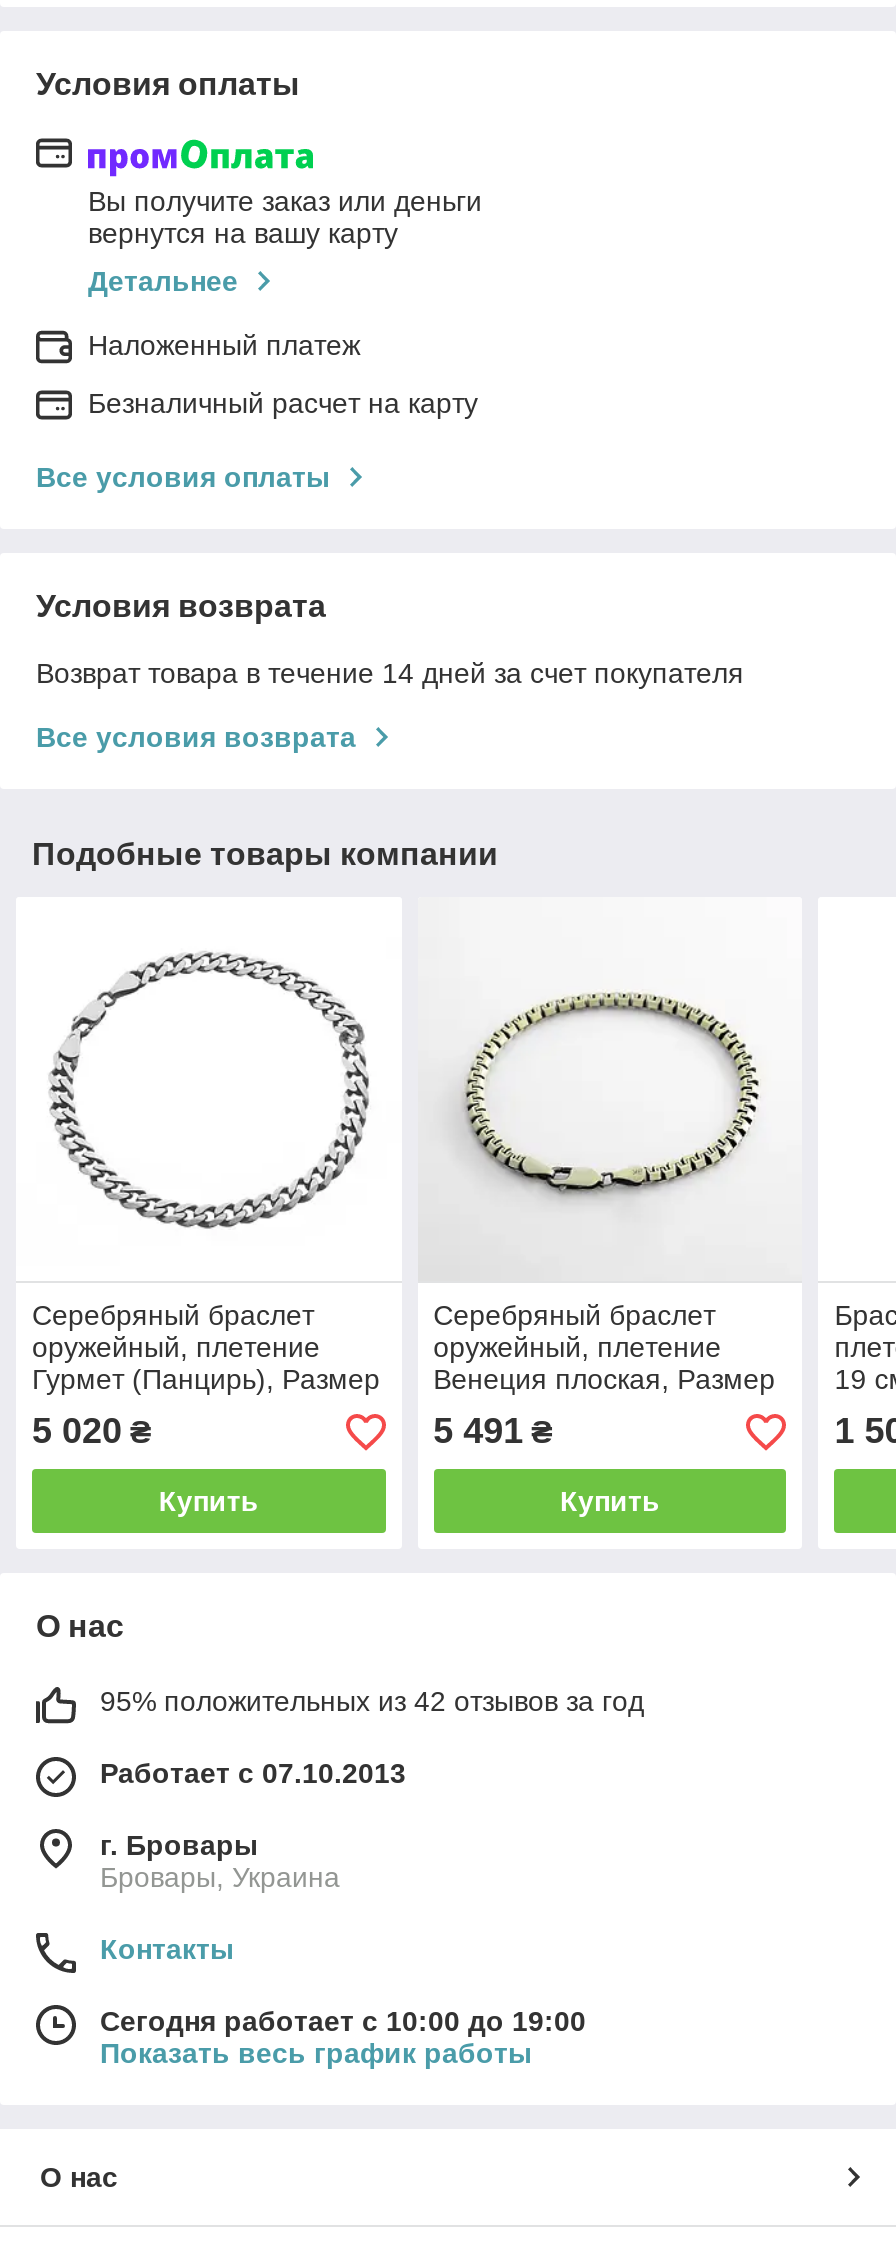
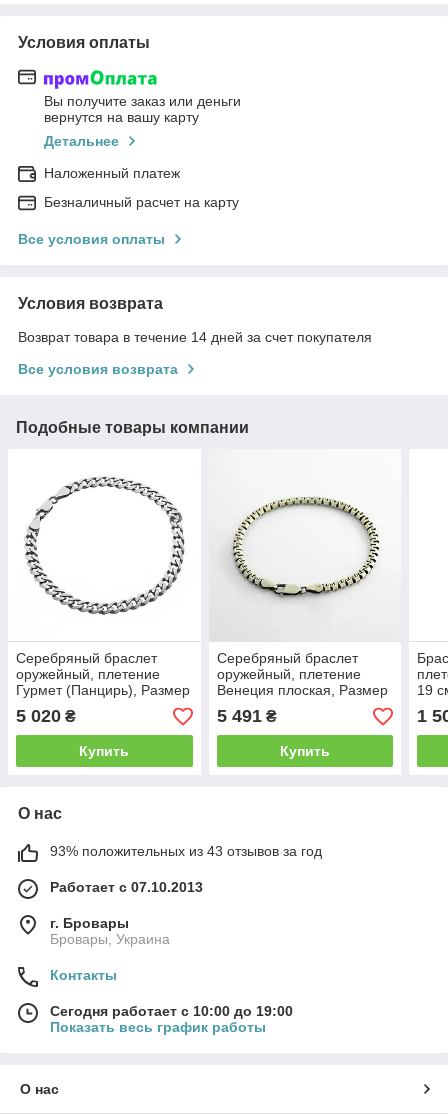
- 95% положительных из 42 отзывов за год
+ 93% положительных из 43 отзывов за год
